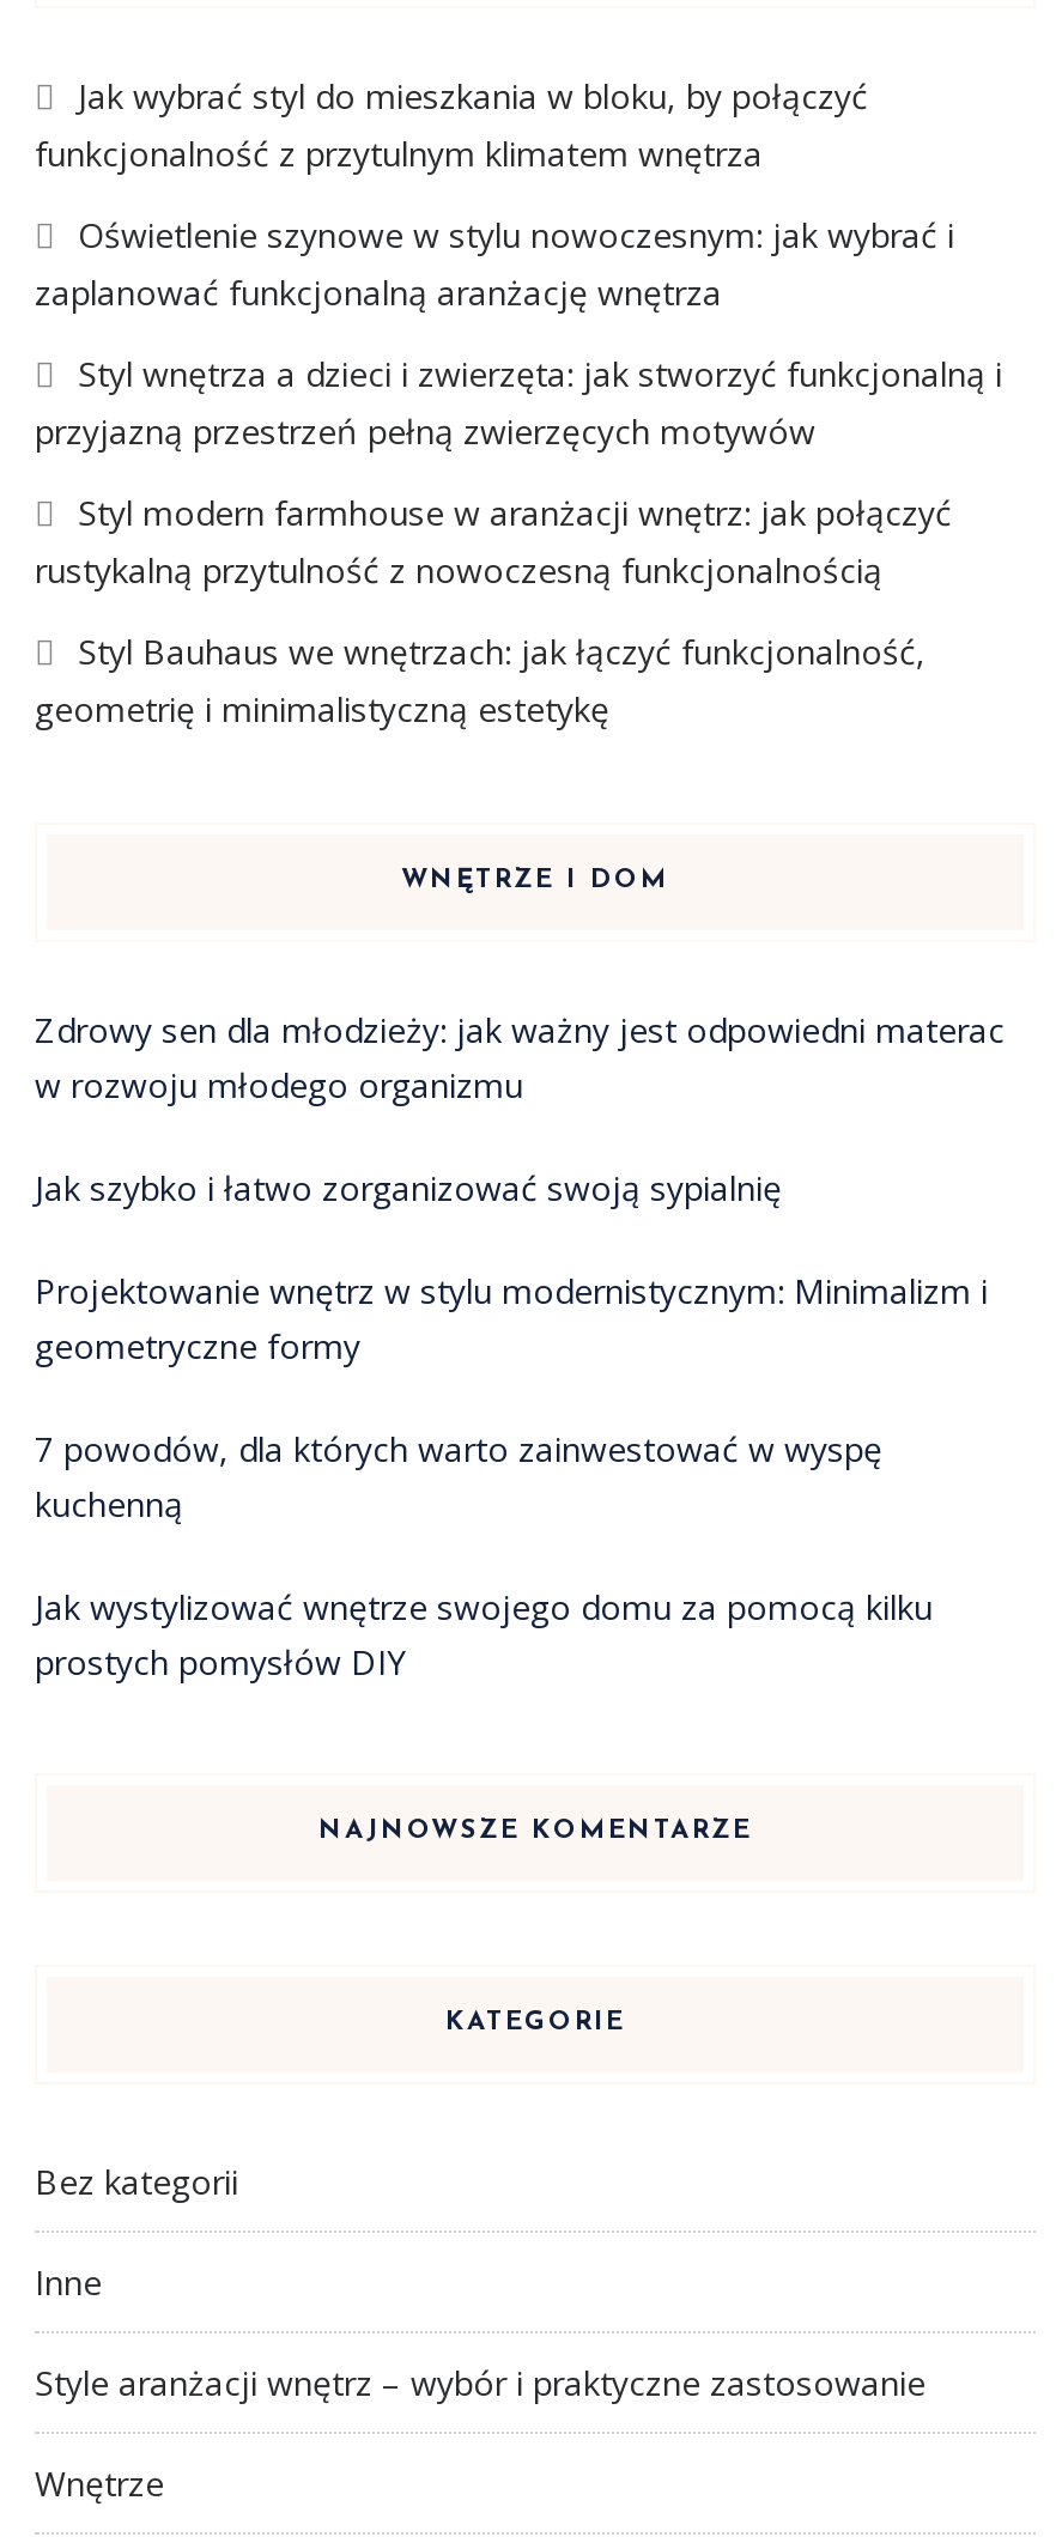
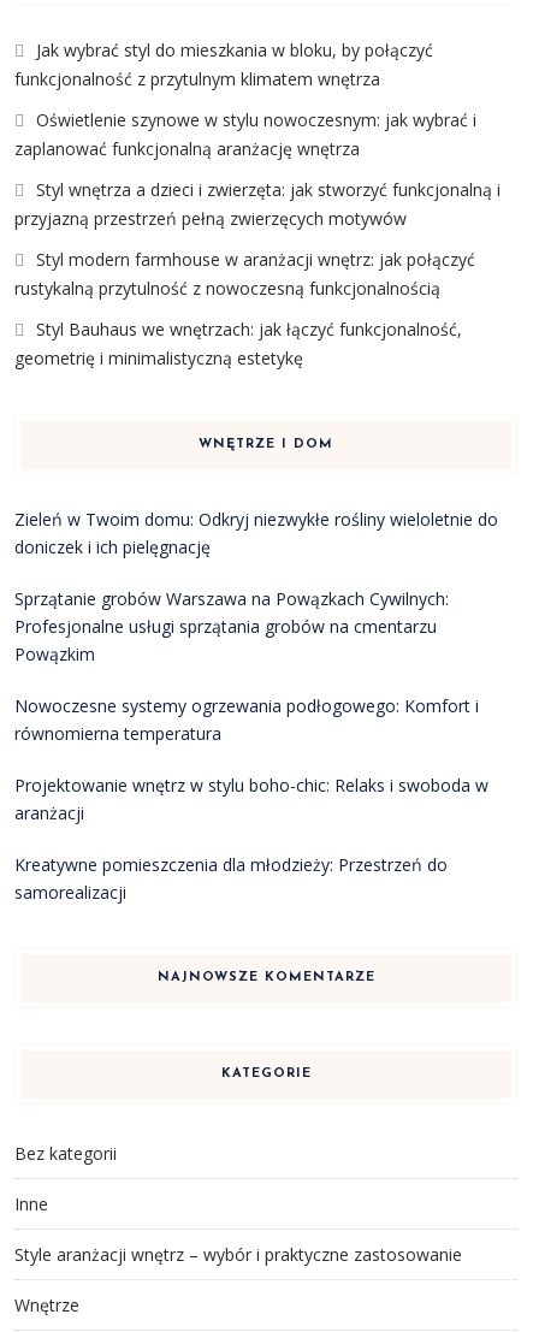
- Zdrowy sen dla młodzieży: jak ważny jest odpowiedni materac
- w rozwoju młodego organizmu
+ Zieleń w Twoim domu: Odkryj niezwykłe rośliny wieloletnie do
+ doniczek i ich pielęgnację

- Jak szybko i łatwo zorganizować swoją sypialnię
+ Sprzątanie grobów Warszawa na Powązkach Cywilnych:
+ Profesjonalne usługi sprzątania grobów na cmentarzu
+ Powązkim

- Projektowanie wnętrz w stylu modernistycznym: Minimalizm i
- geometryczne formy
+ Nowoczesne systemy ogrzewania podłogowego: Komfort i
+ równomierna temperatura

- 7 powodów, dla których warto zainwestować w wyspę
- kuchenną
+ Projektowanie wnętrz w stylu boho-chic: Relaks i swoboda w
+ aranżacji

- Jak wystylizować wnętrze swojego domu za pomocą kilku
- prostych pomysłów DIY
+ Kreatywne pomieszczenia dla młodzieży: Przestrzeń do
+ samorealizacji
